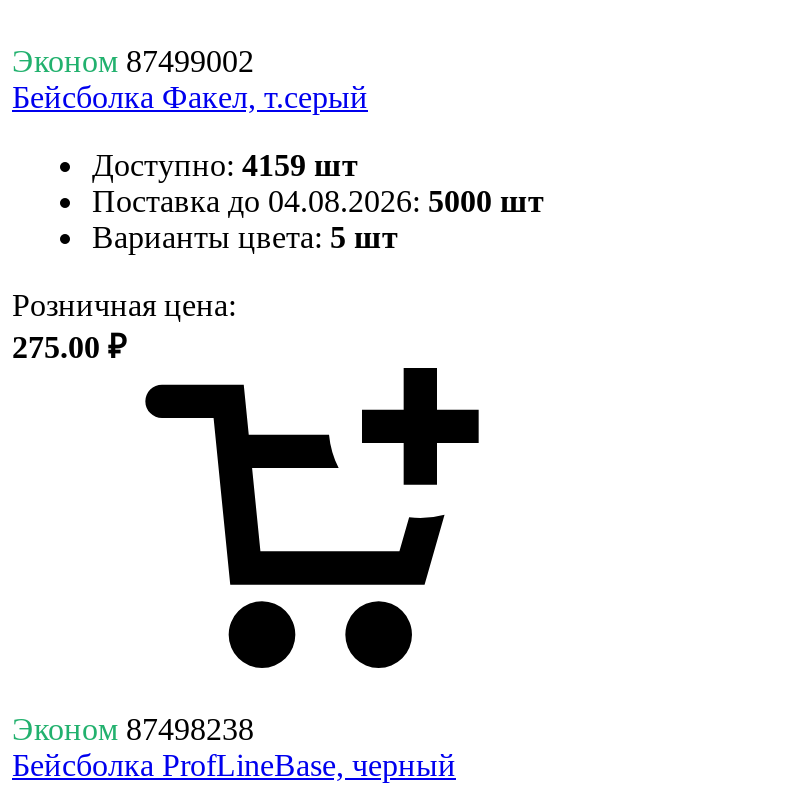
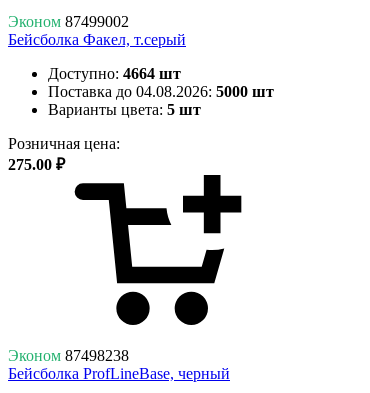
- Доступно: 4159 шт
+ Доступно: 4664 шт
